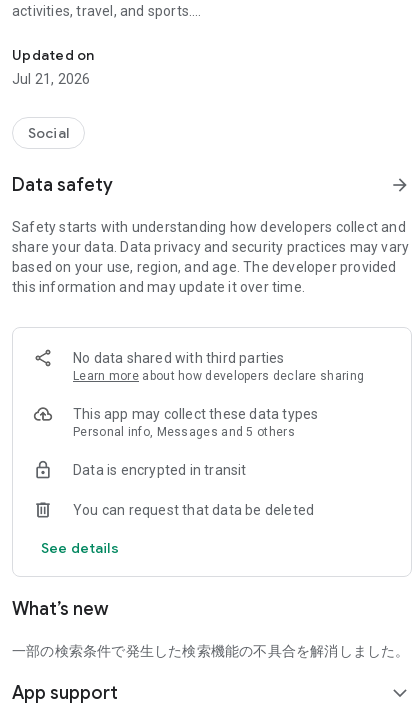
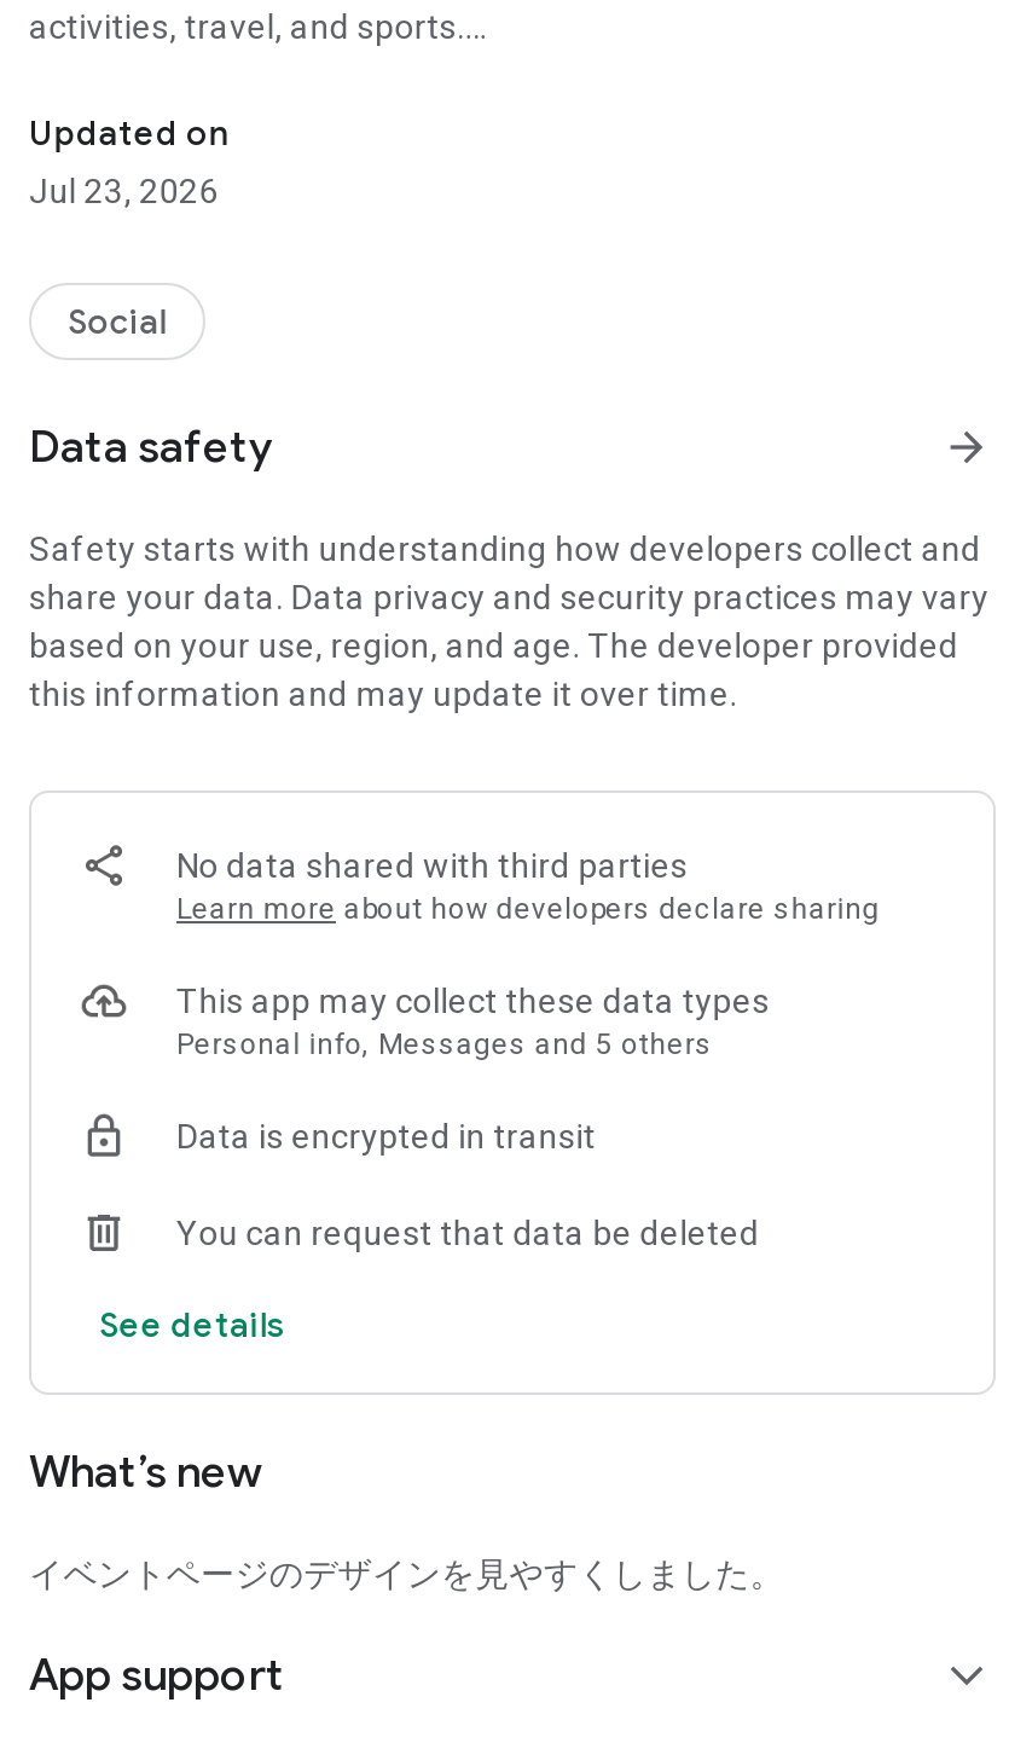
- Jul 21, 2026
+ Jul 23, 2026

- 一部の検索条件で発生した検索機能の不具合を解消しました。
+ イベントページのデザインを見やすくしました。
